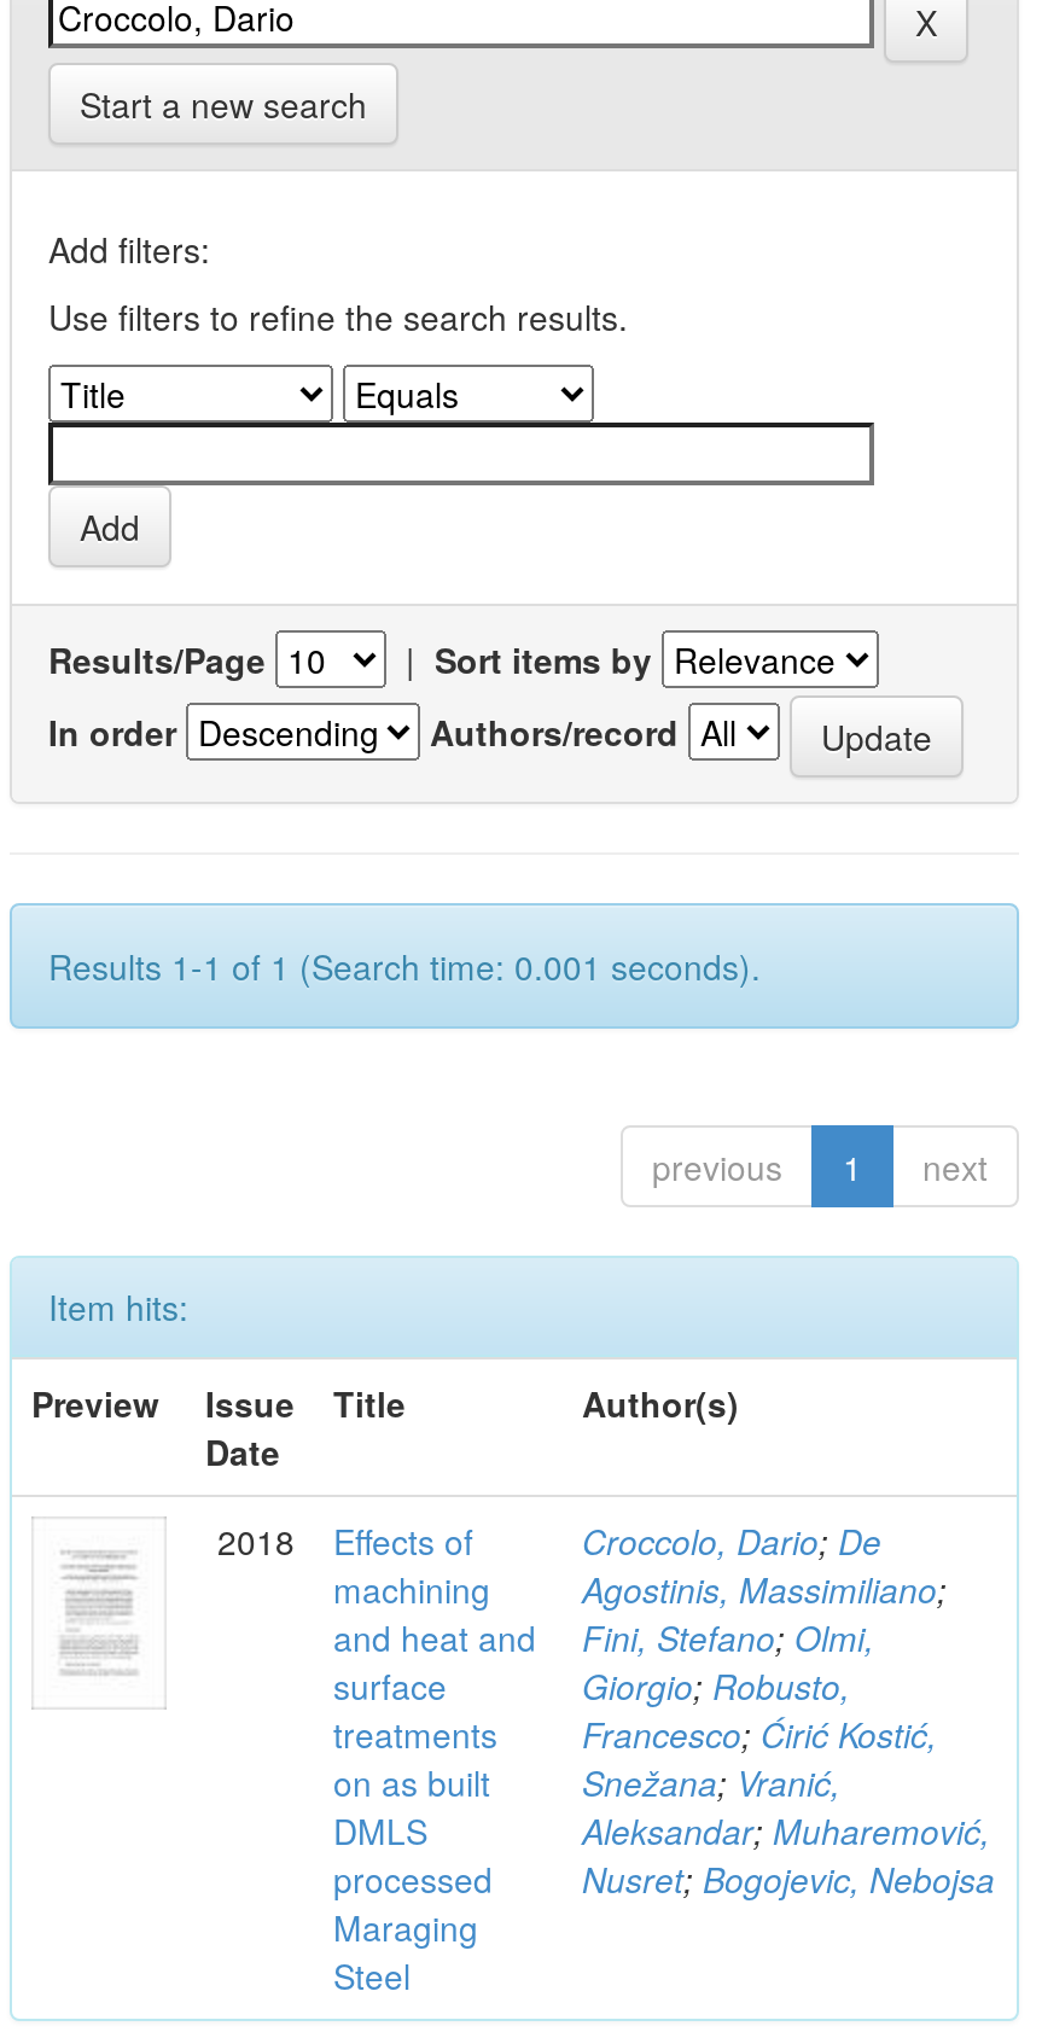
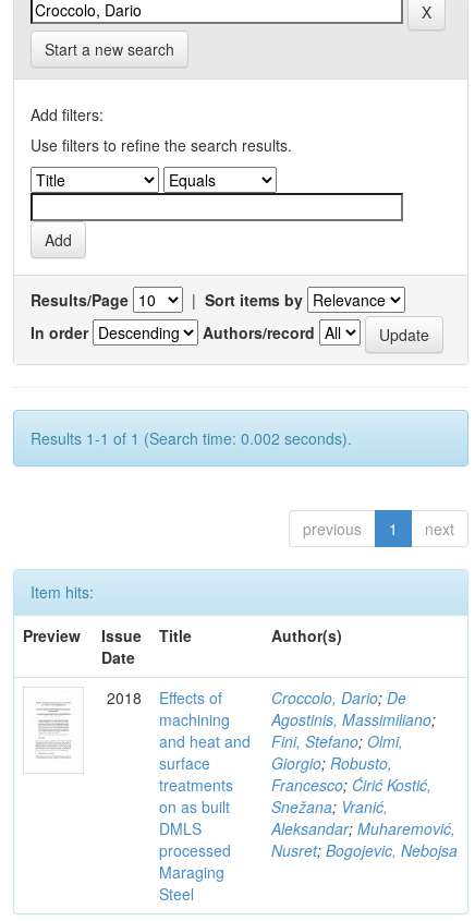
- Results 1-1 of 1 (Search time: 0.001 seconds).
+ Results 1-1 of 1 (Search time: 0.002 seconds).
